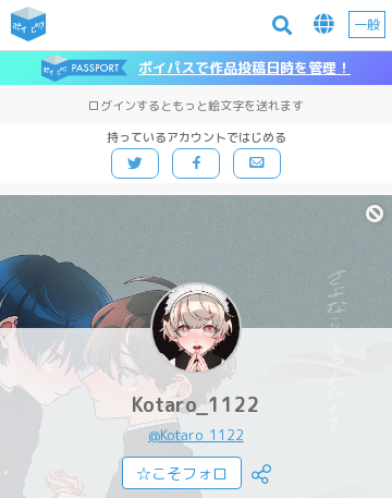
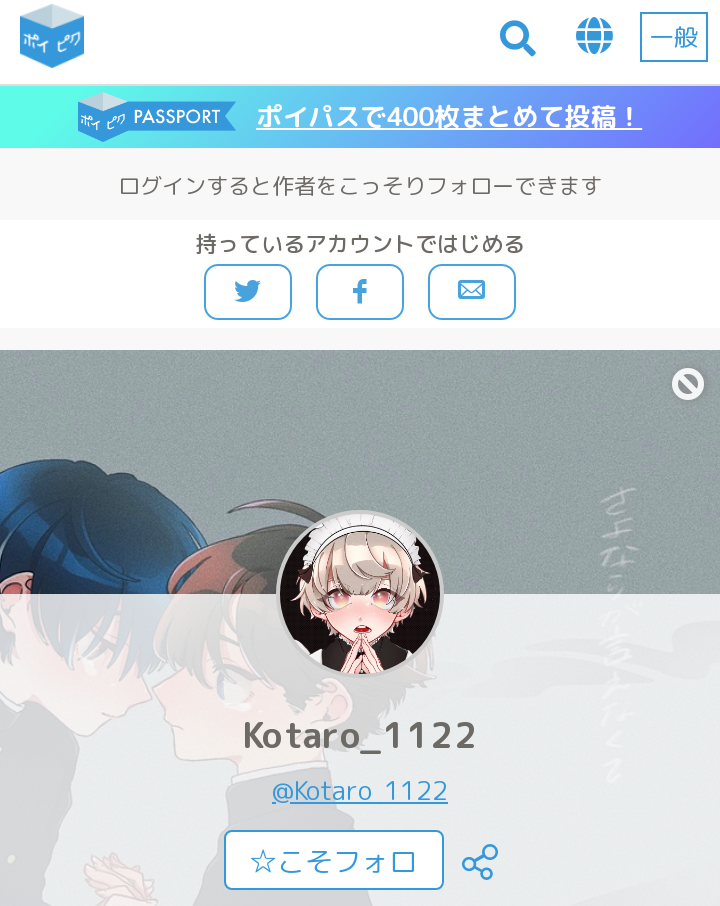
- ポイパスで作品投稿日時を管理！
+ ポイパスで400枚まとめて投稿！

- ログインするともっと絵文字を送れます
+ ログインすると作者をこっそりフォローできます
